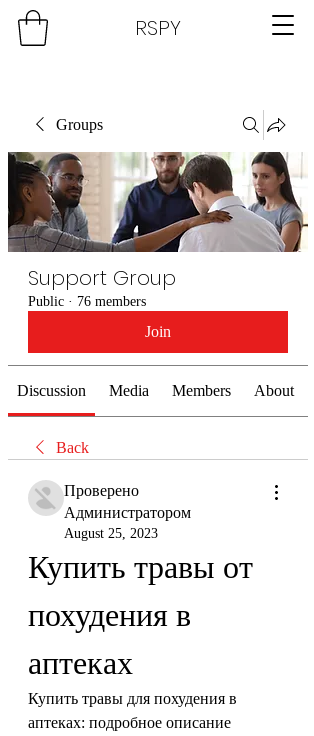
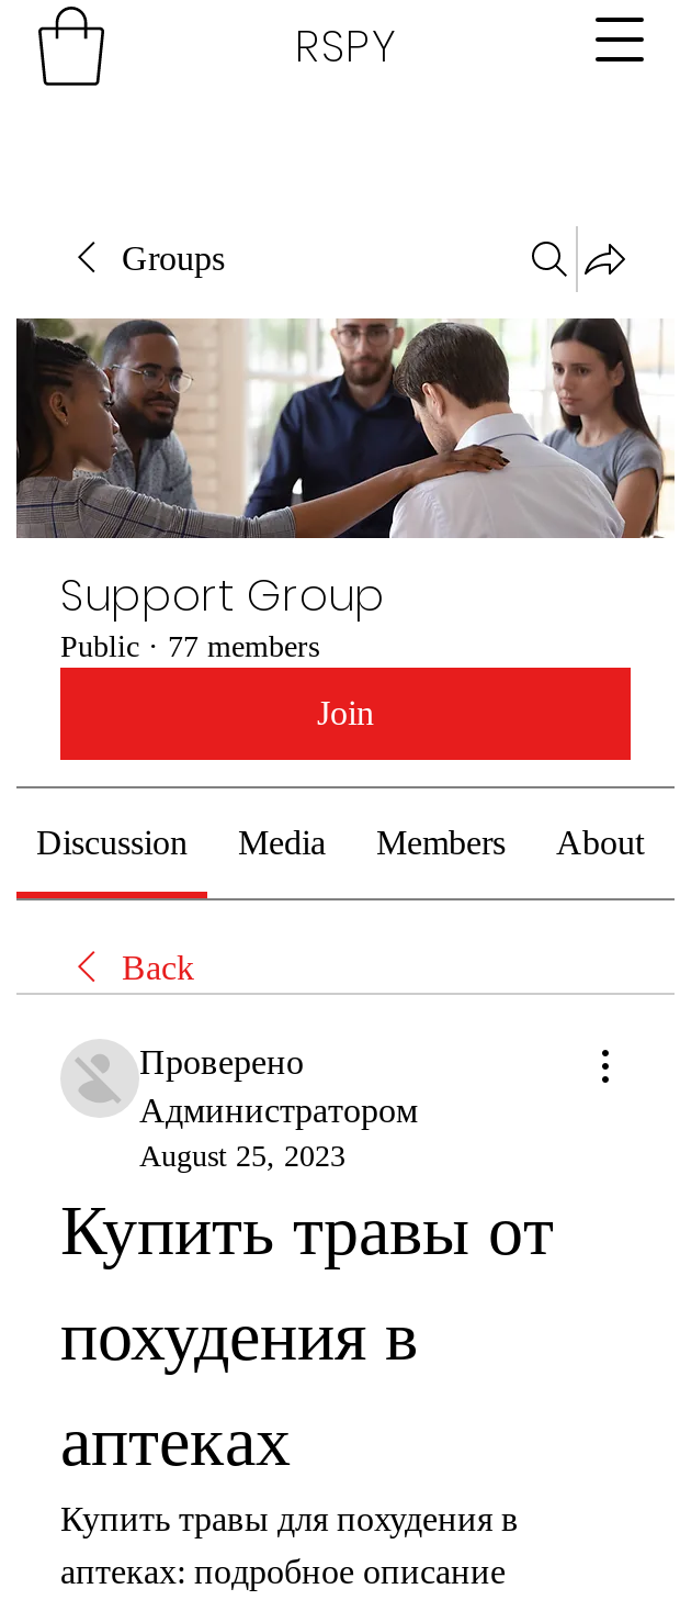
- Public · 76 members
+ Public · 77 members
